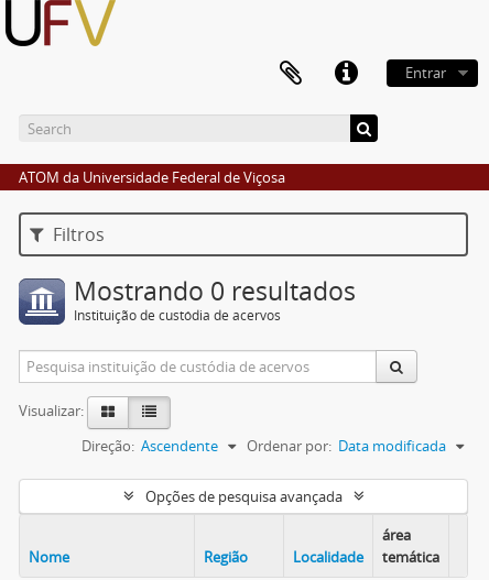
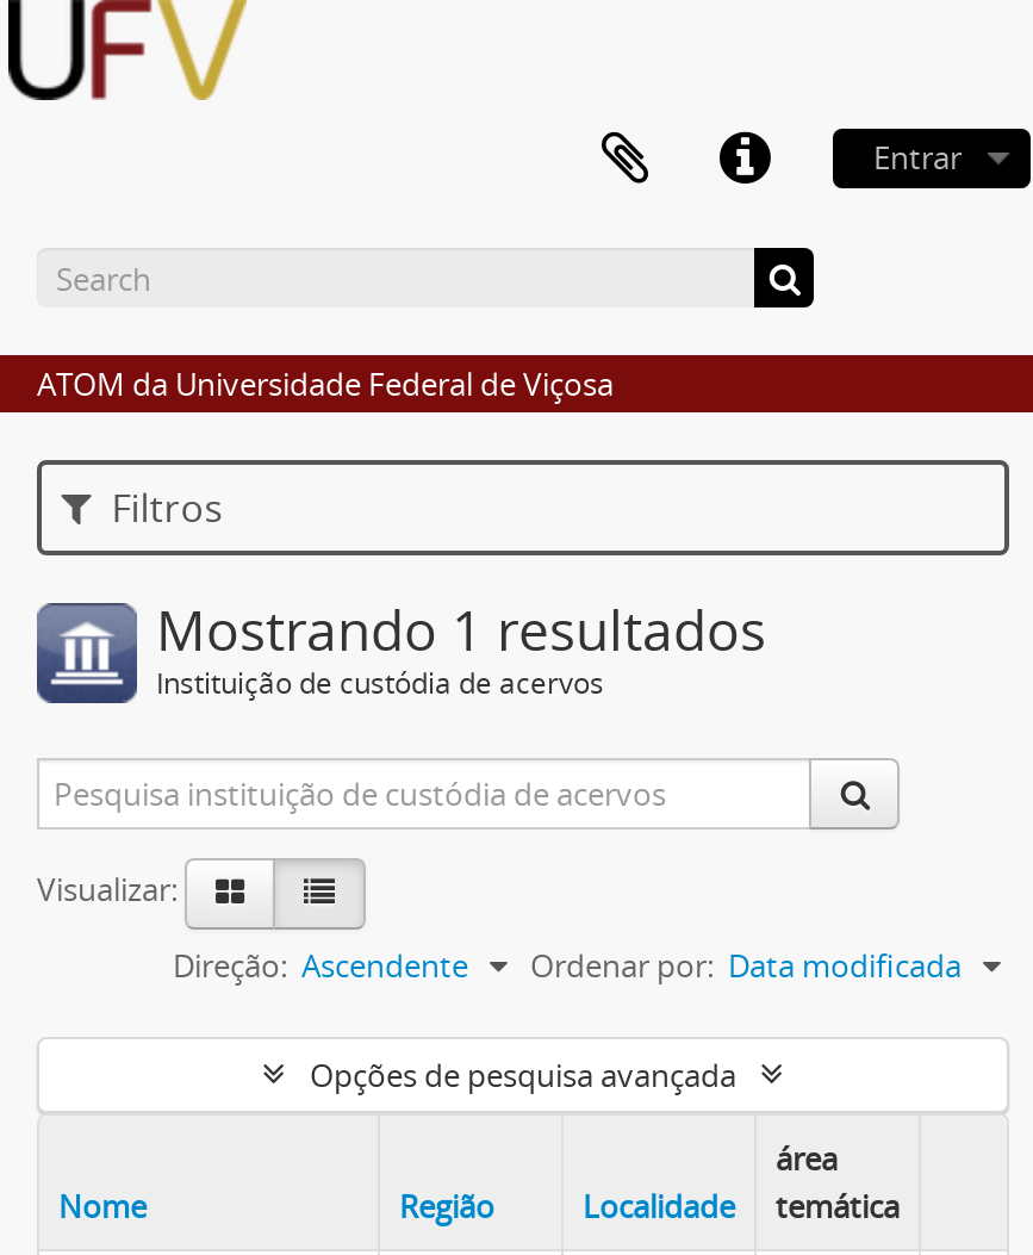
- Mostrando 0 resultados
+ Mostrando 1 resultados
